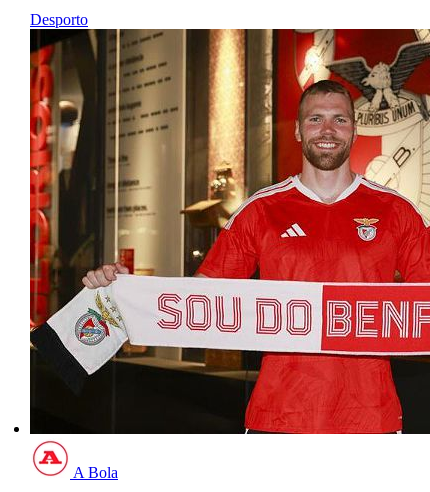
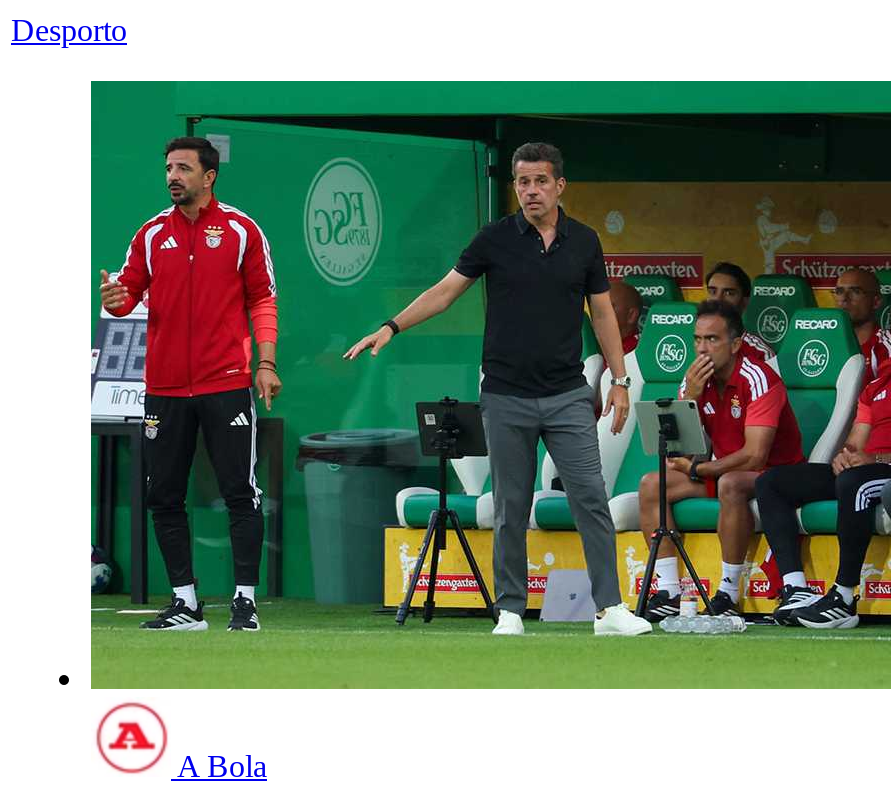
- [image]
+ [image]
